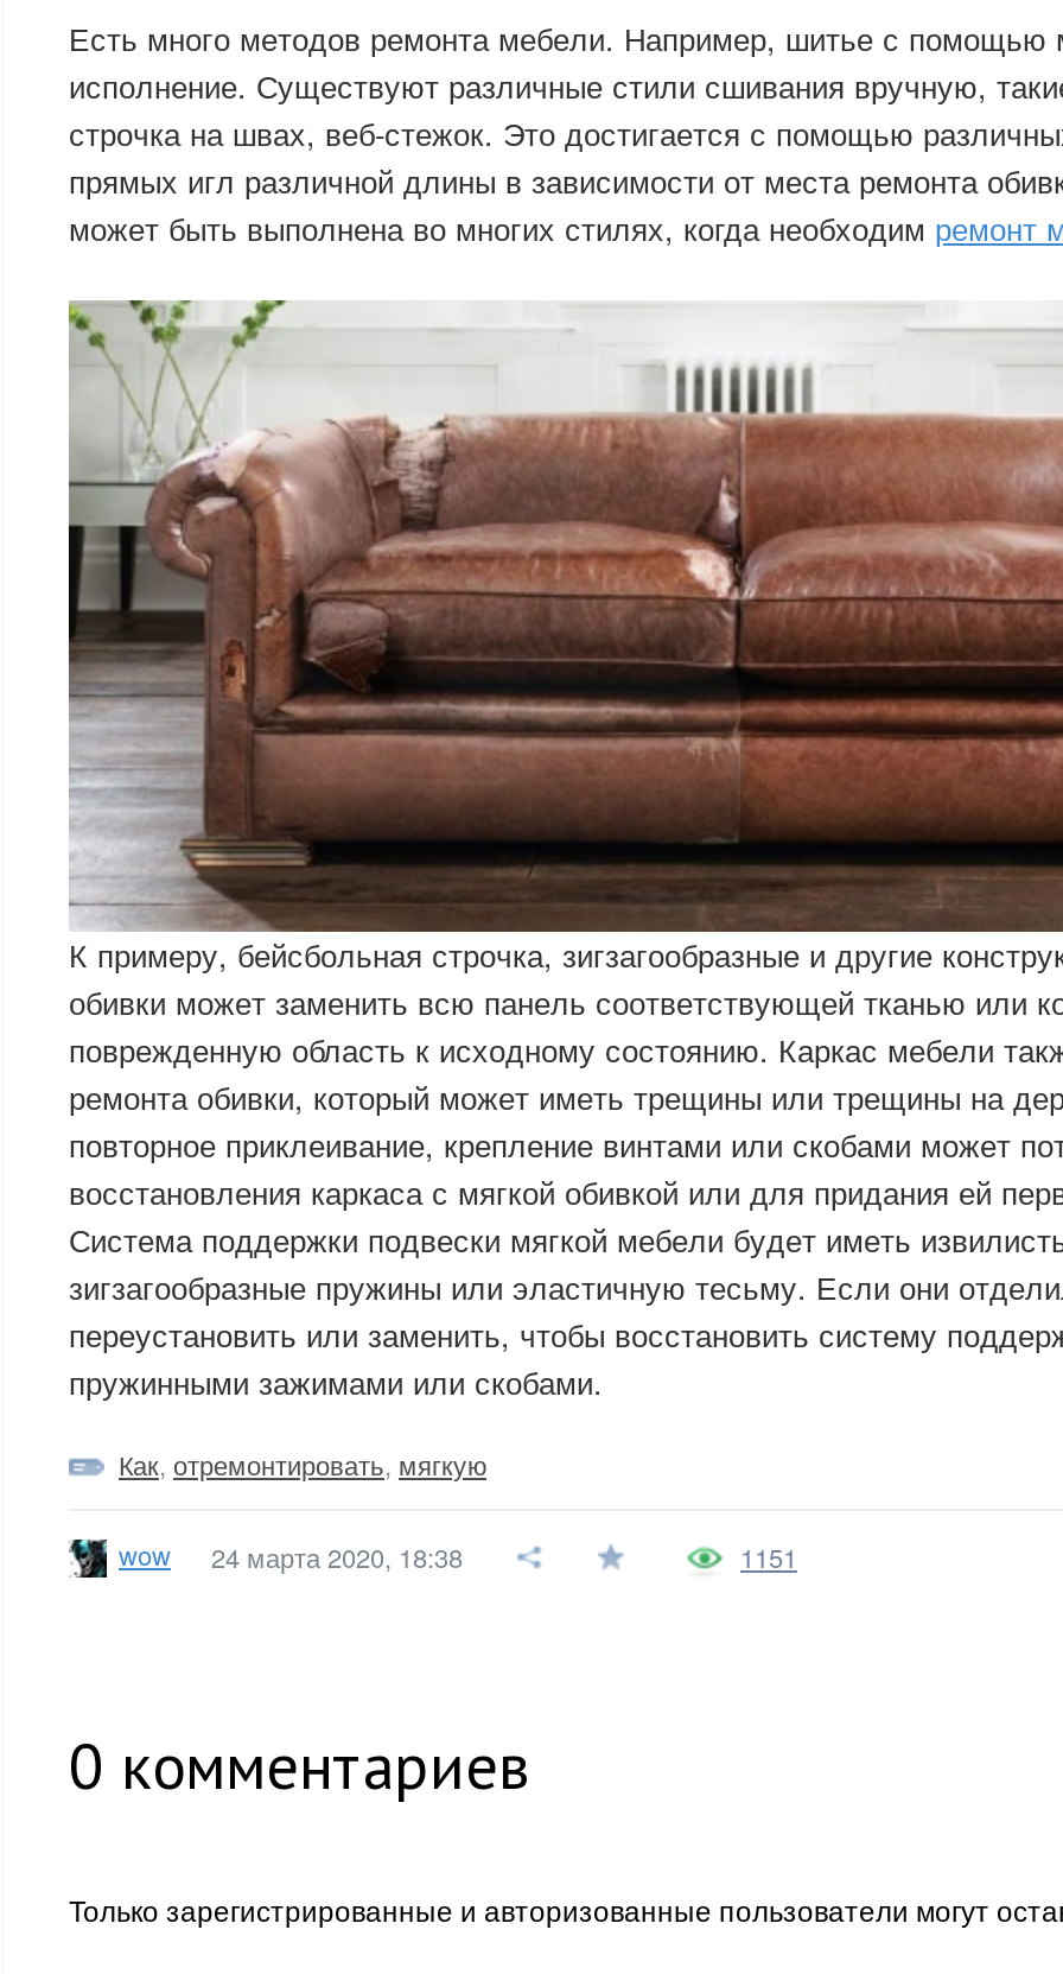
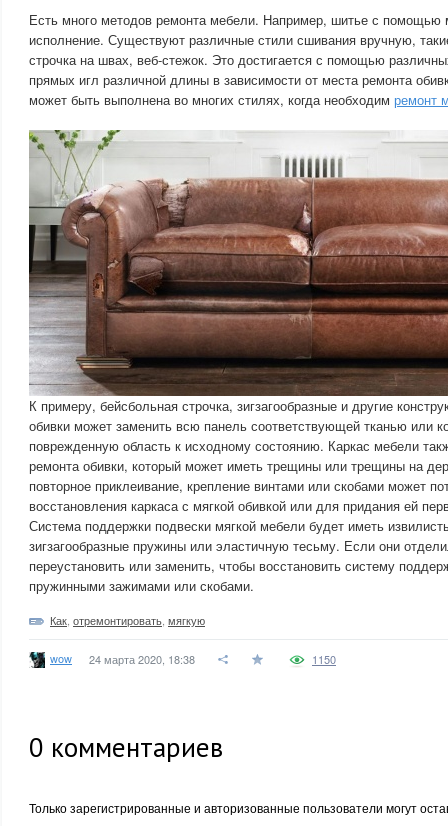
- 1151
+ 1150
